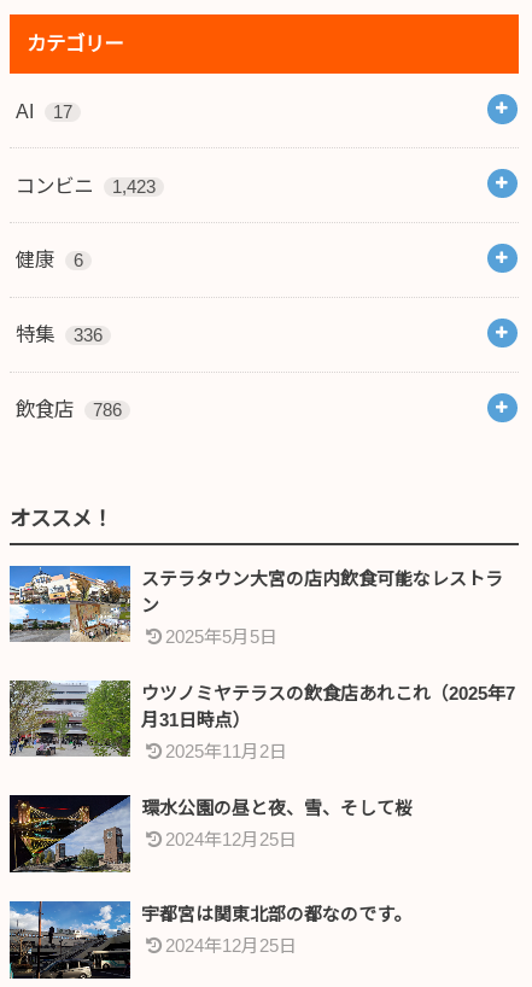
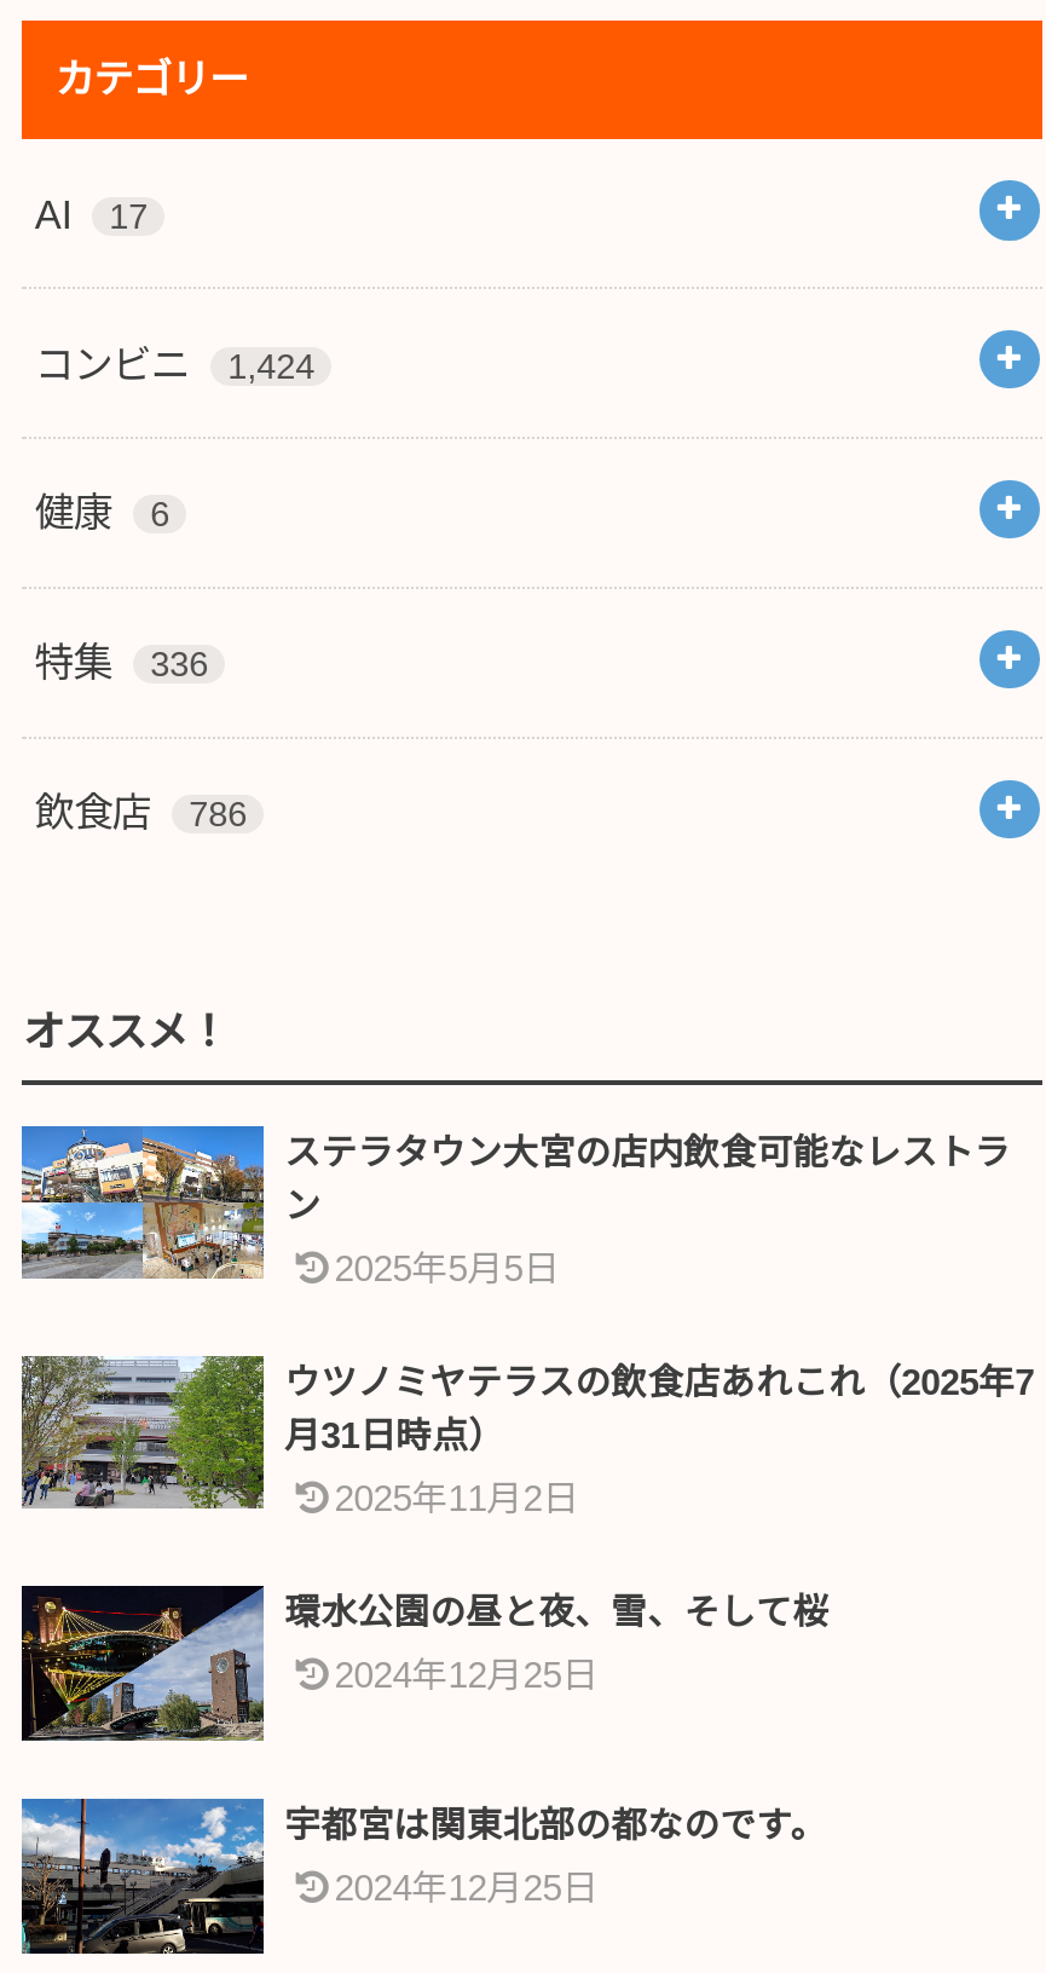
- コンビニ 1,423
+ コンビニ 1,424
